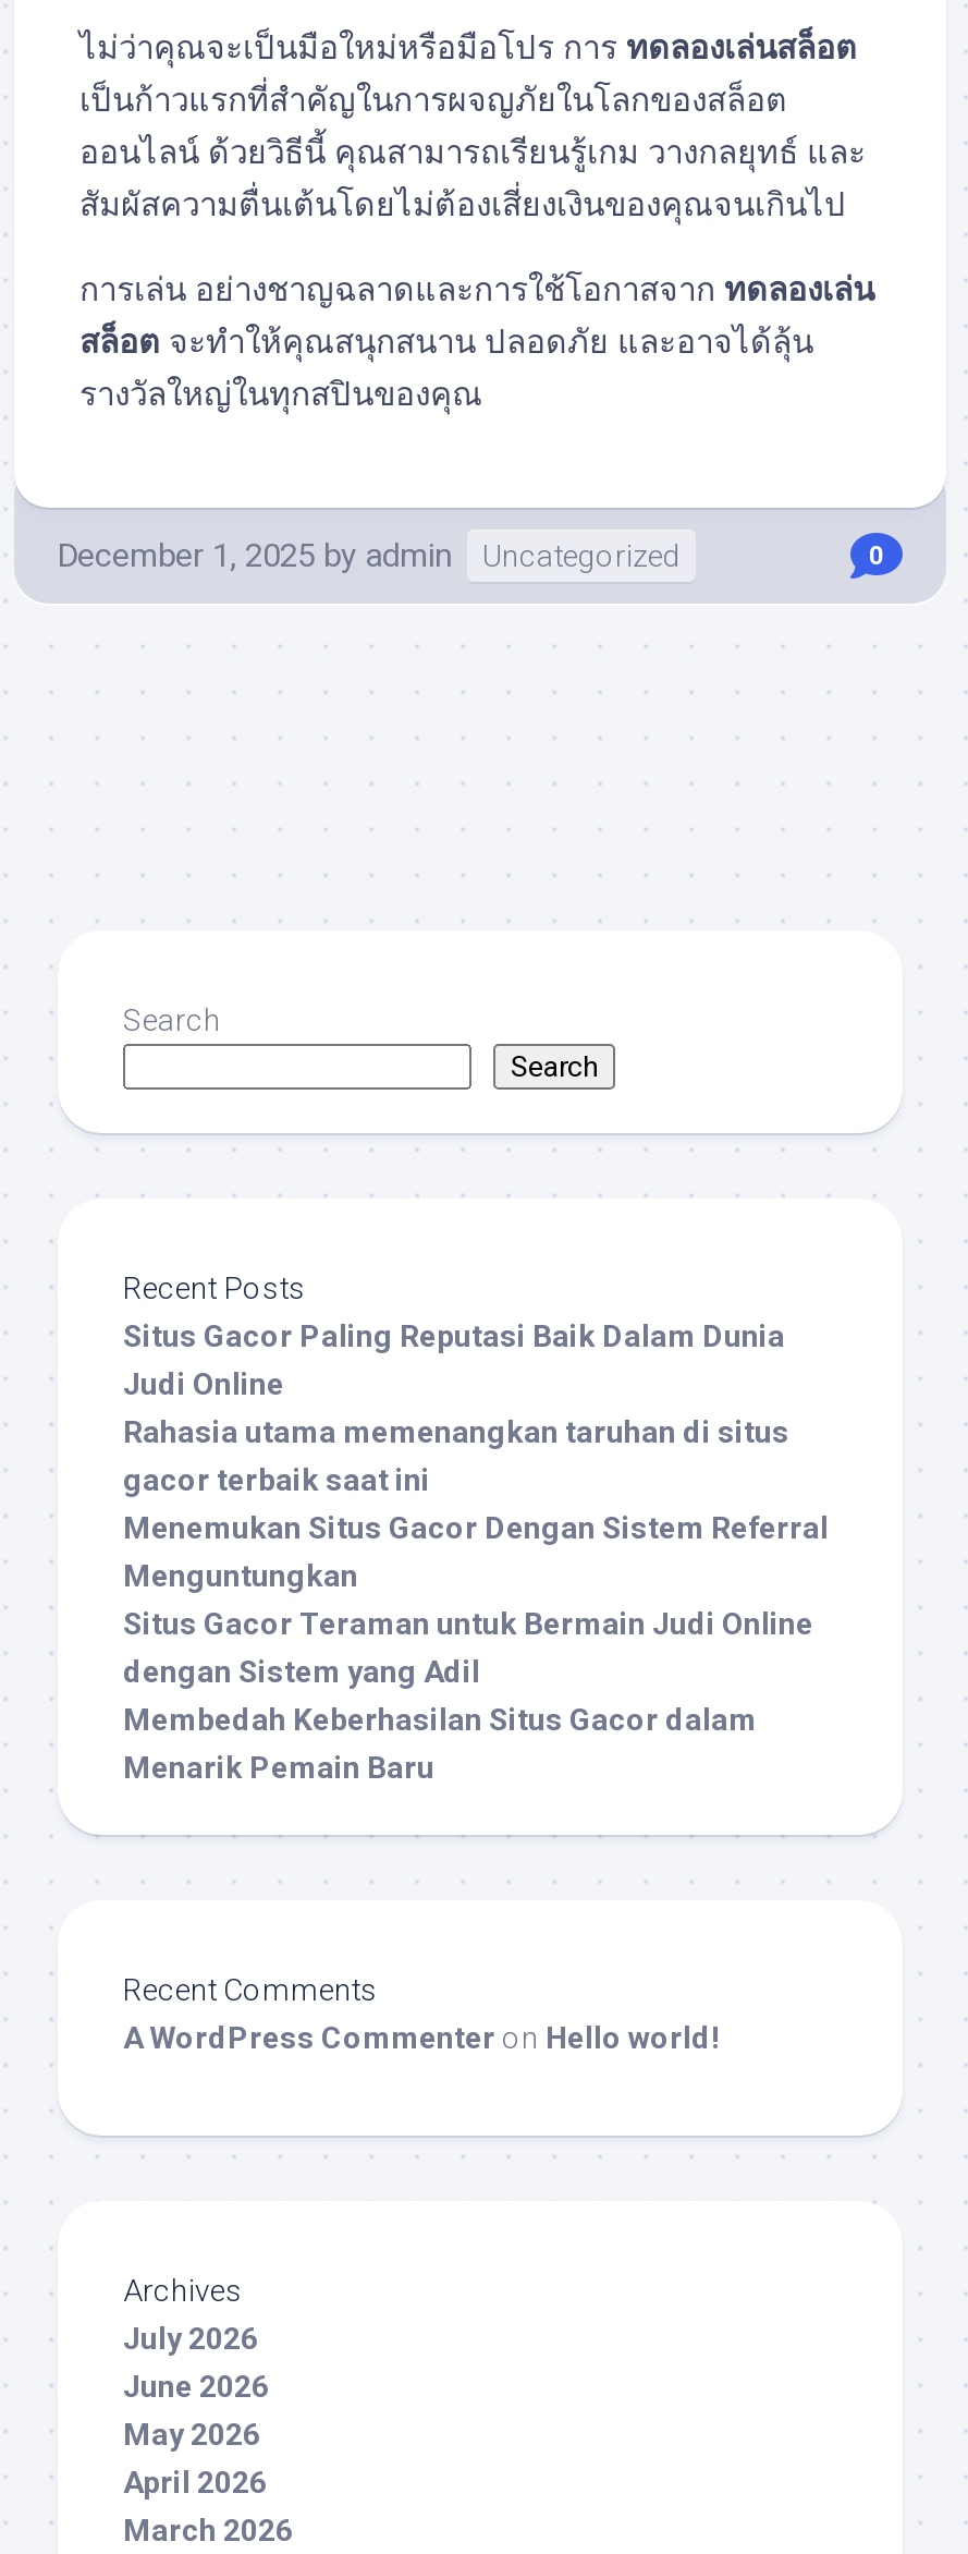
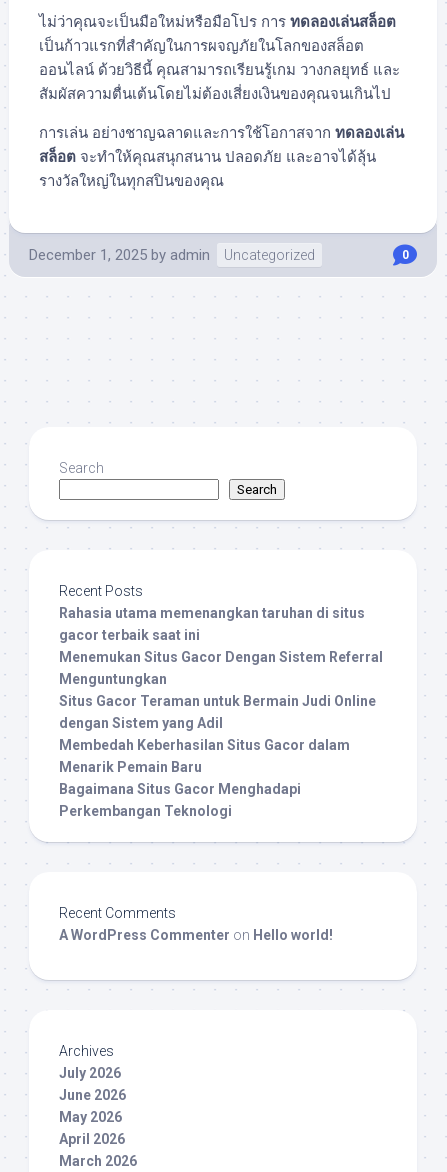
- Situs Gacor Paling Reputasi Baik Dalam Dunia
- Judi Online

moved up: Rahasia utama memenangkan taruhan di situs | gacor terbaik saat ini | Menemukan Situs Gacor Dengan Sistem Referral | Menguntungkan | Situs Gacor Teraman untuk Bermain Judi Online | dengan Sistem yang Adil | Membedah Keberhasilan Situs Gacor dalam | Menarik Pemain Baru

+ Bagaimana Situs Gacor Menghadapi
+ Perkembangan Teknologi
